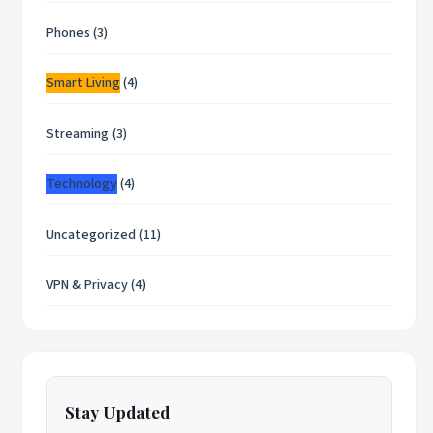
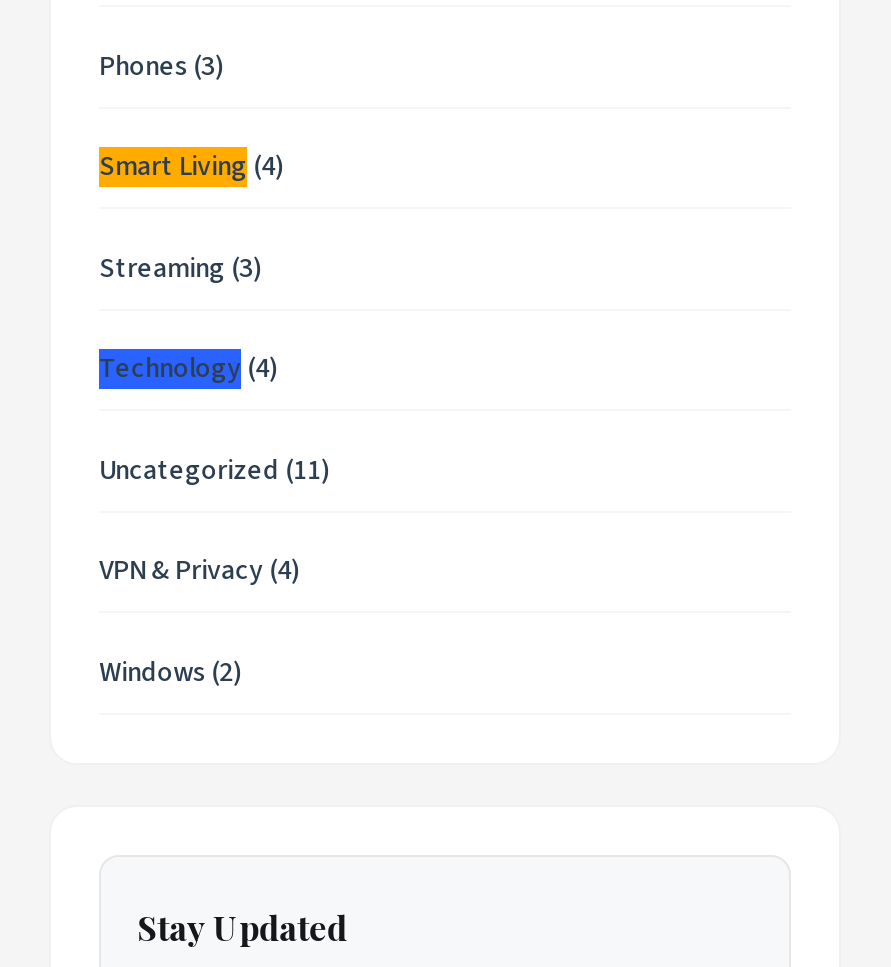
+ Windows (2)
